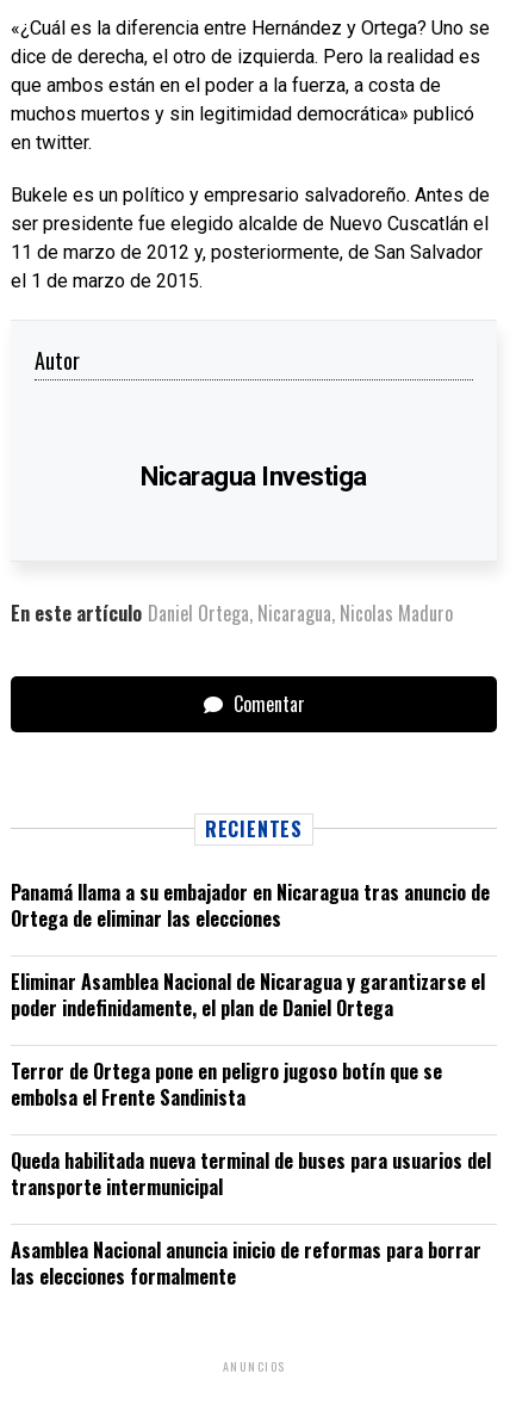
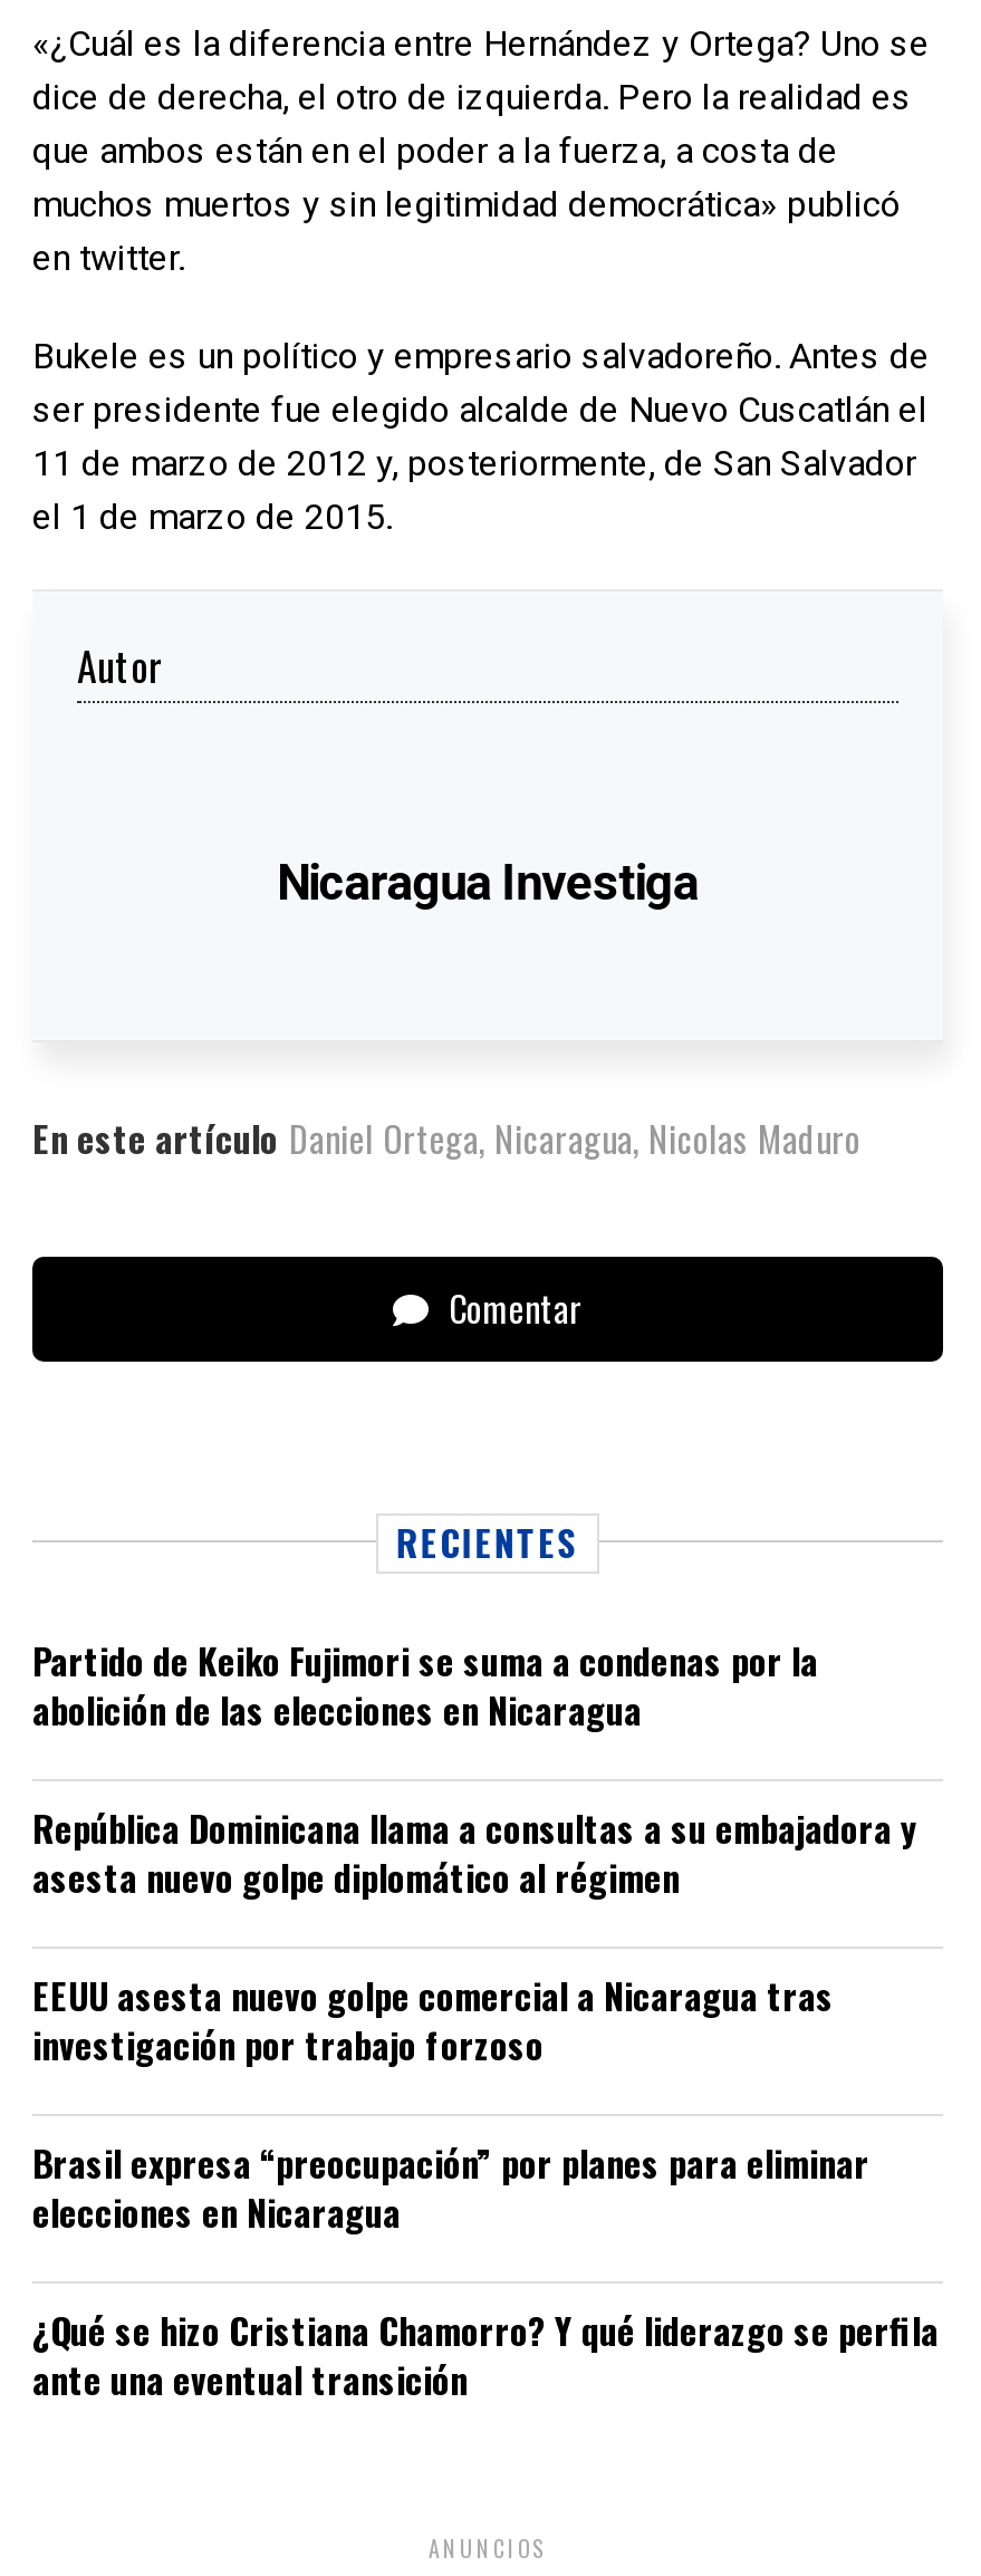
- Panamá llama a su embajador en Nicaragua tras anuncio de
- Ortega de eliminar las elecciones
+ Partido de Keiko Fujimori se suma a condenas por la
+ abolición de las elecciones en Nicaragua

- Eliminar Asamblea Nacional de Nicaragua y garantizarse el
- poder indefinidamente, el plan de Daniel Ortega
+ República Dominicana llama a consultas a su embajadora y
+ asesta nuevo golpe diplomático al régimen

- Terror de Ortega pone en peligro jugoso botín que se
- embolsa el Frente Sandinista
+ EEUU asesta nuevo golpe comercial a Nicaragua tras
+ investigación por trabajo forzoso

- Queda habilitada nueva terminal de buses para usuarios del
- transporte intermunicipal
+ Brasil expresa “preocupación” por planes para eliminar
+ elecciones en Nicaragua

- Asamblea Nacional anuncia inicio de reformas para borrar
- las elecciones formalmente
+ ¿Qué se hizo Cristiana Chamorro? Y qué liderazgo se perfila
+ ante una eventual transición
